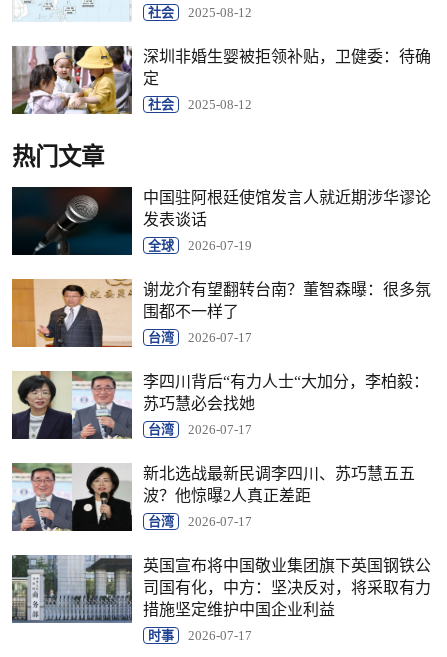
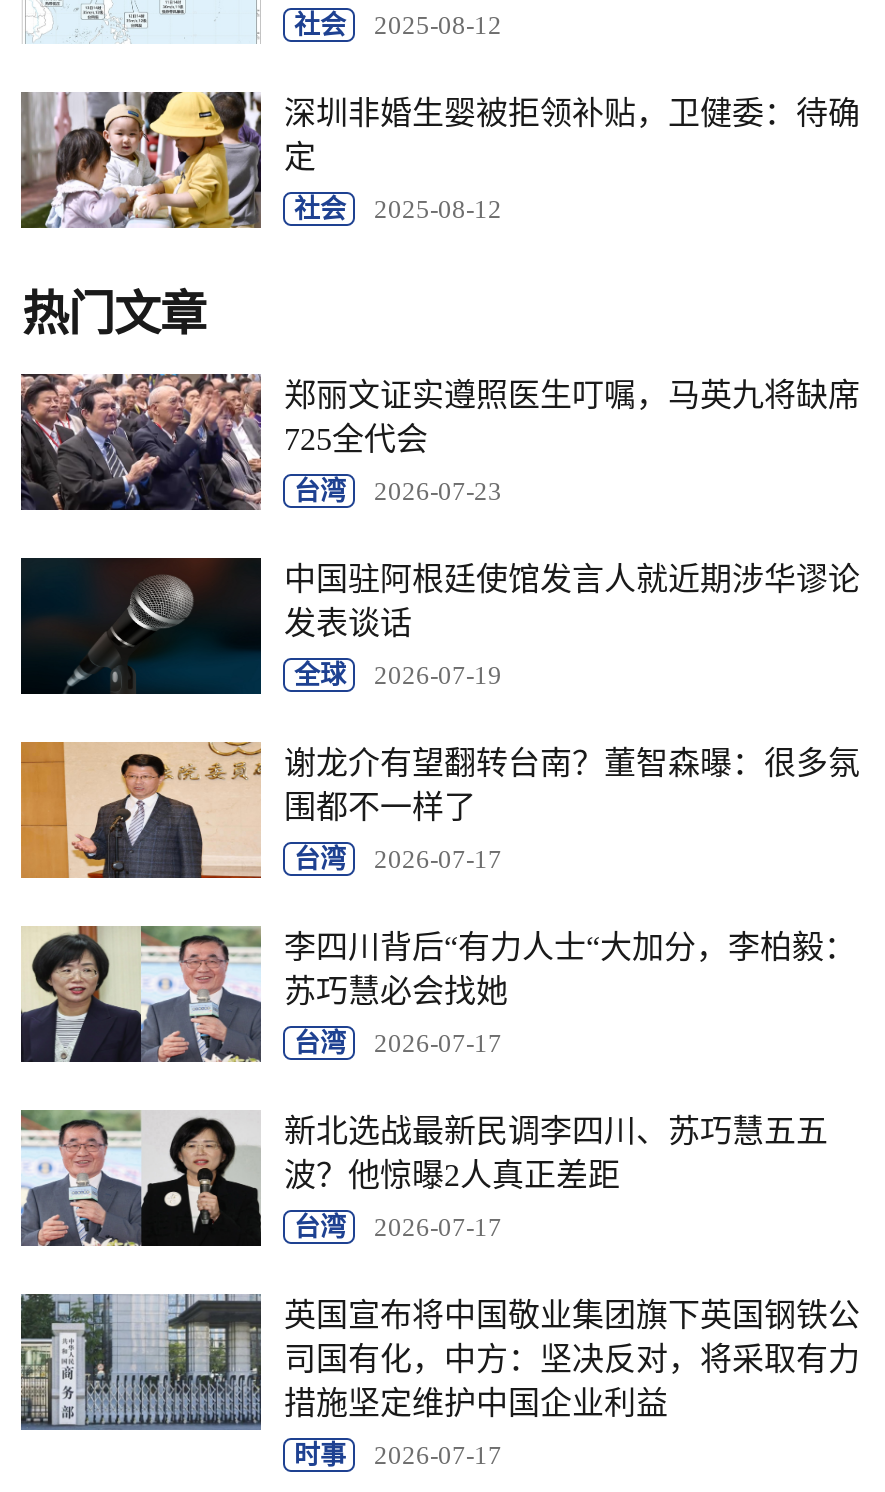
+ [image]
+ 郑丽文证实遵照医生叮嘱，马英九将缺席
+ 725全代会
+ 台湾
+ 2026-07-23
